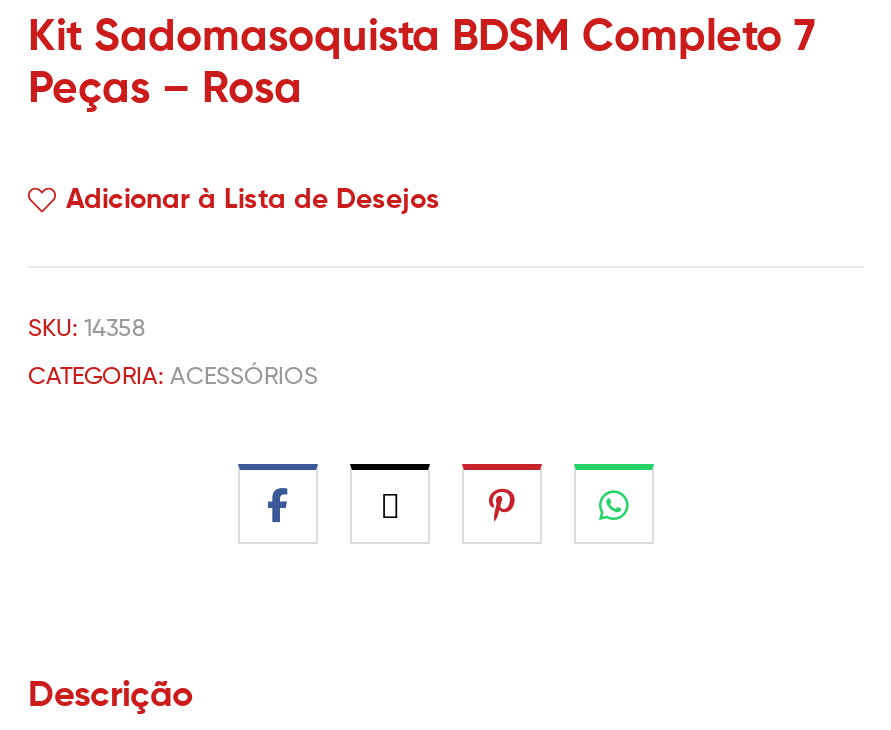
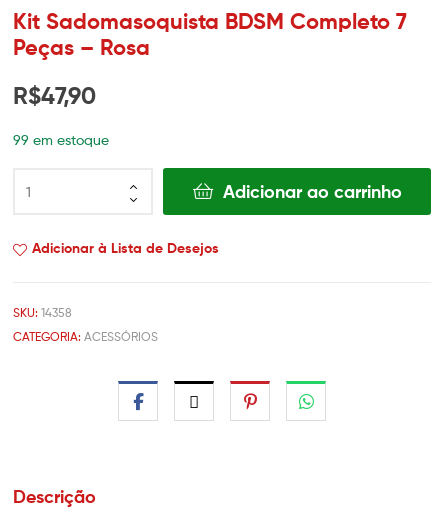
+ R$47,90
+ 99 em estoque
+ Adicionar ao carrinho
